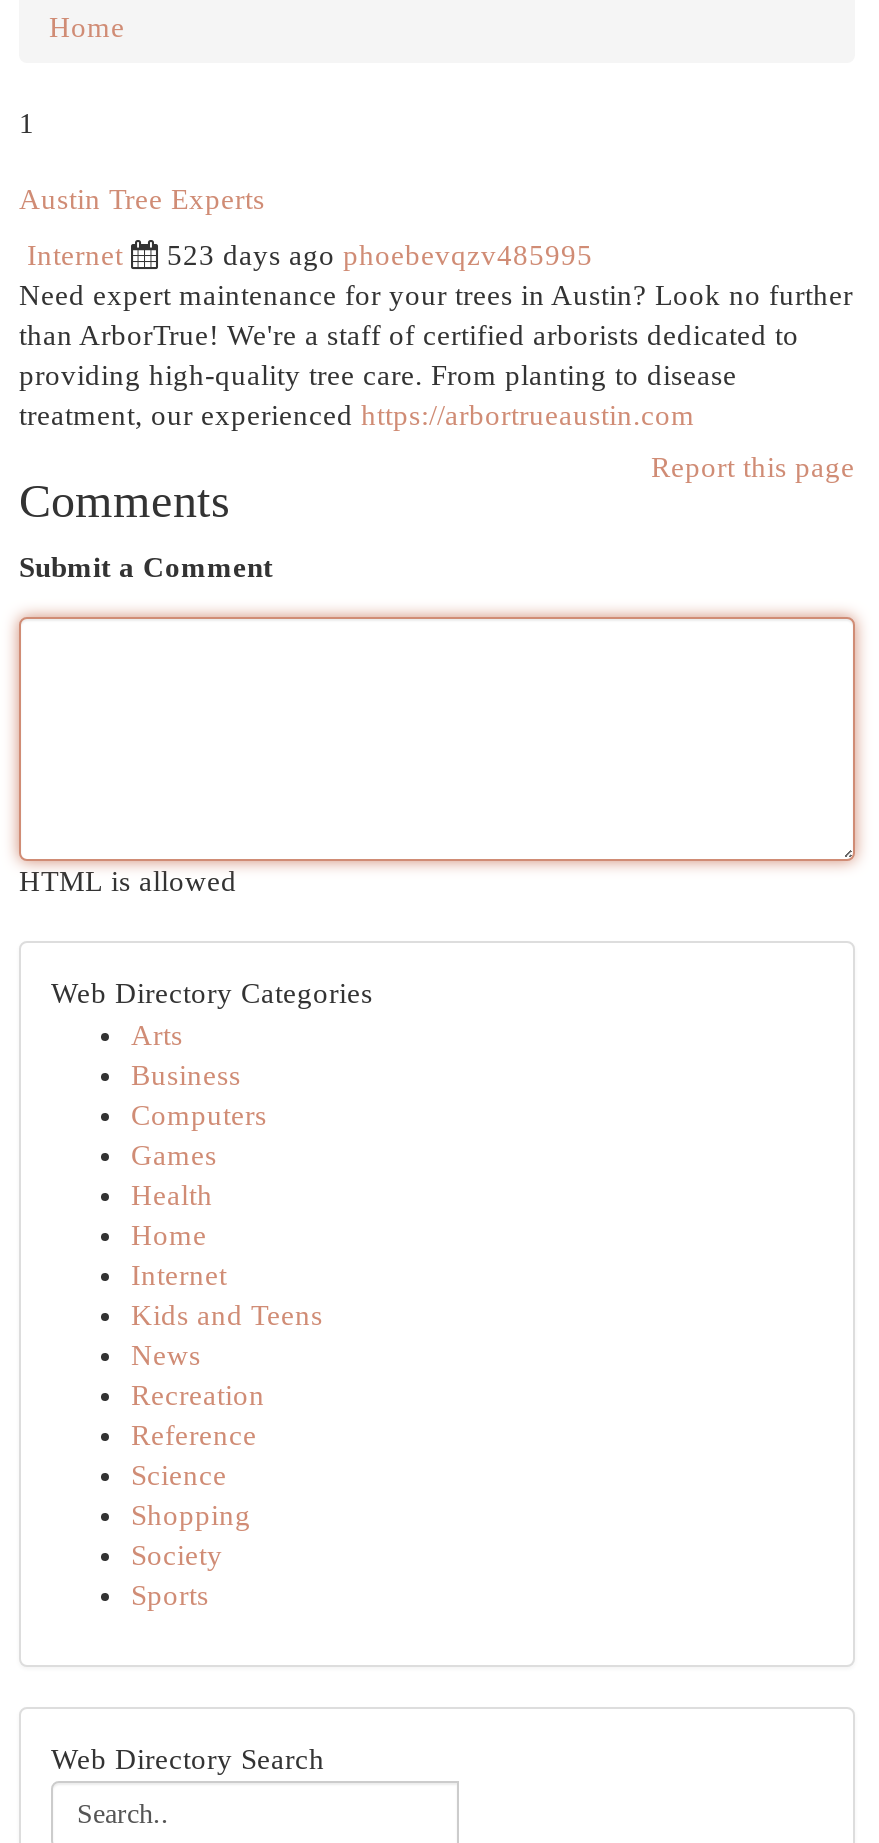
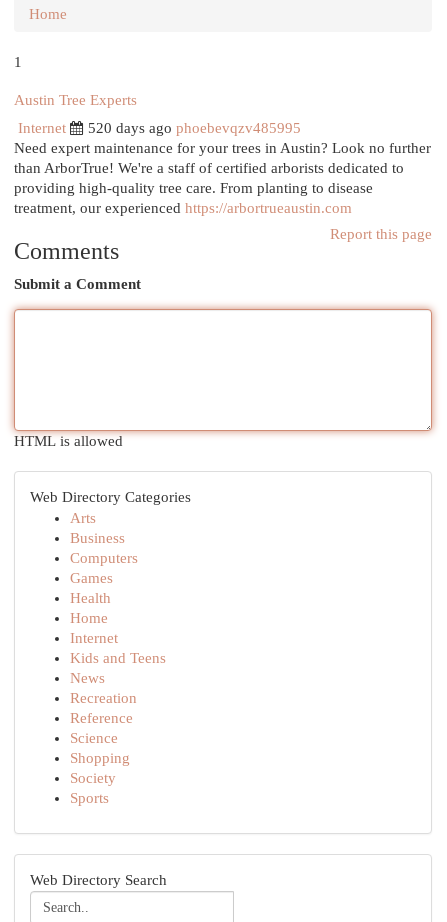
- 523 days ago phoebevqzv485995
+ 520 days ago phoebevqzv485995
